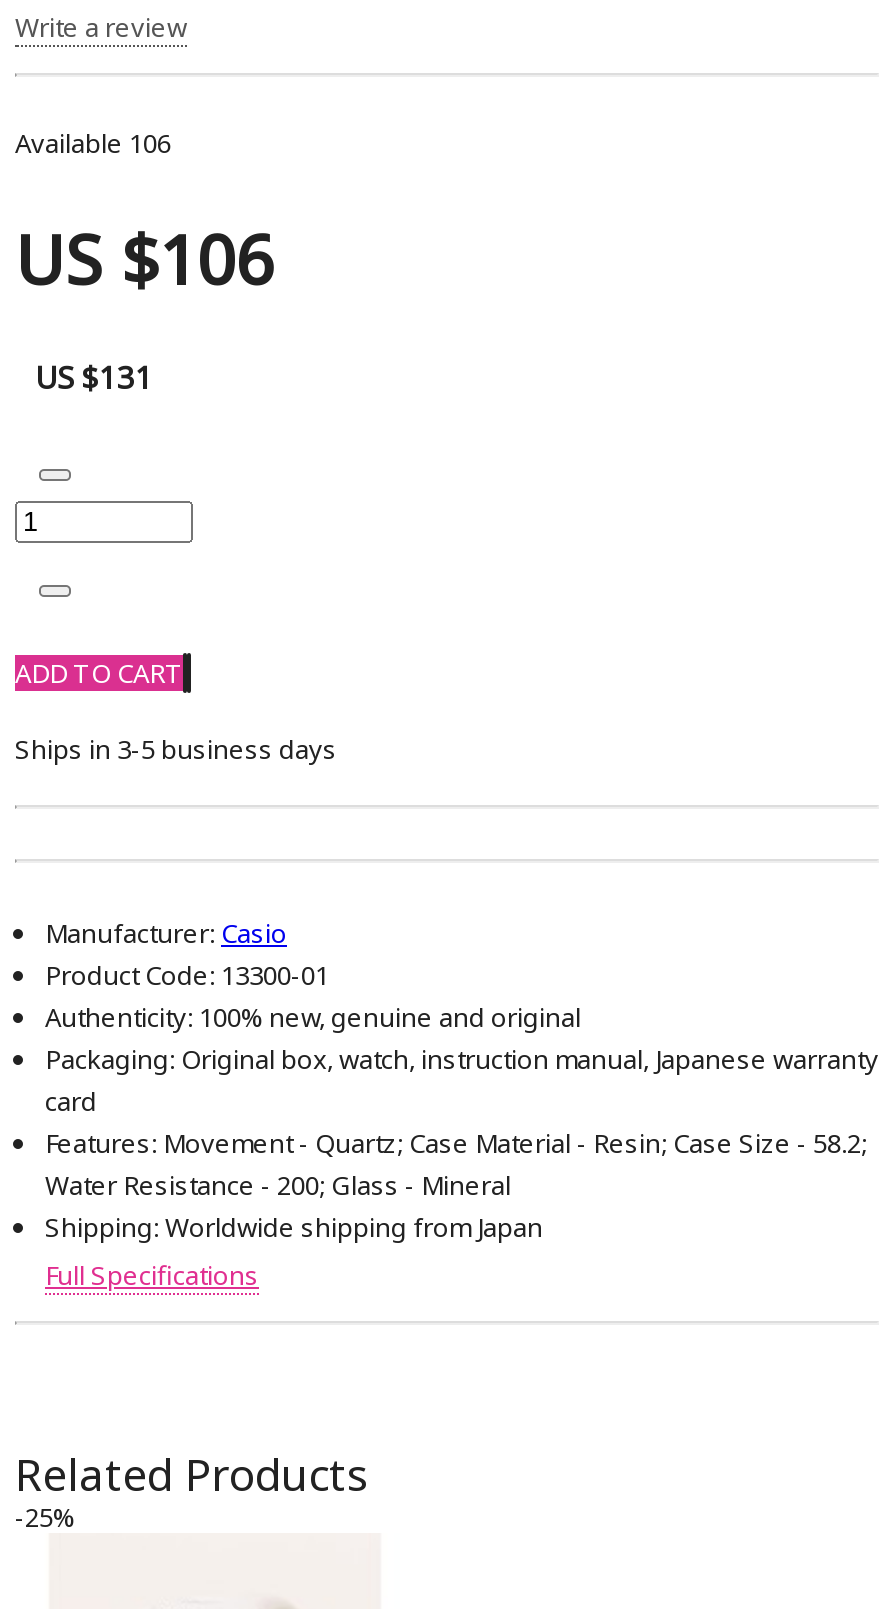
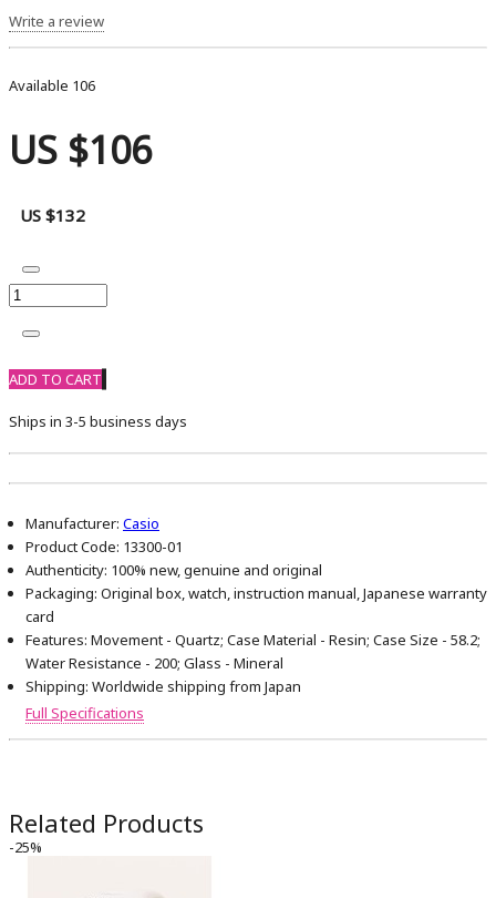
- US $131
+ US $132
